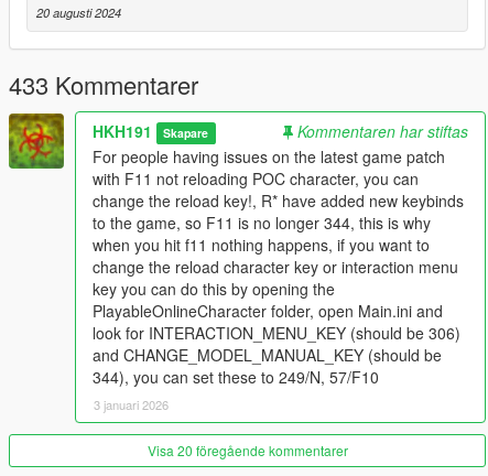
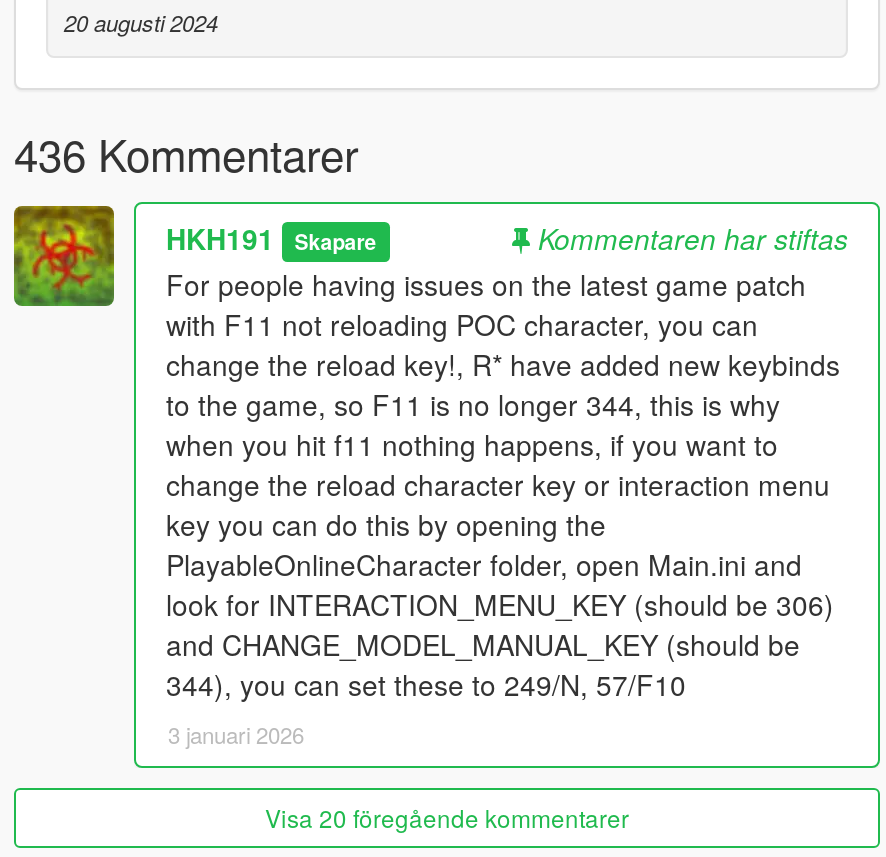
- 433 Kommentarer
+ 436 Kommentarer
